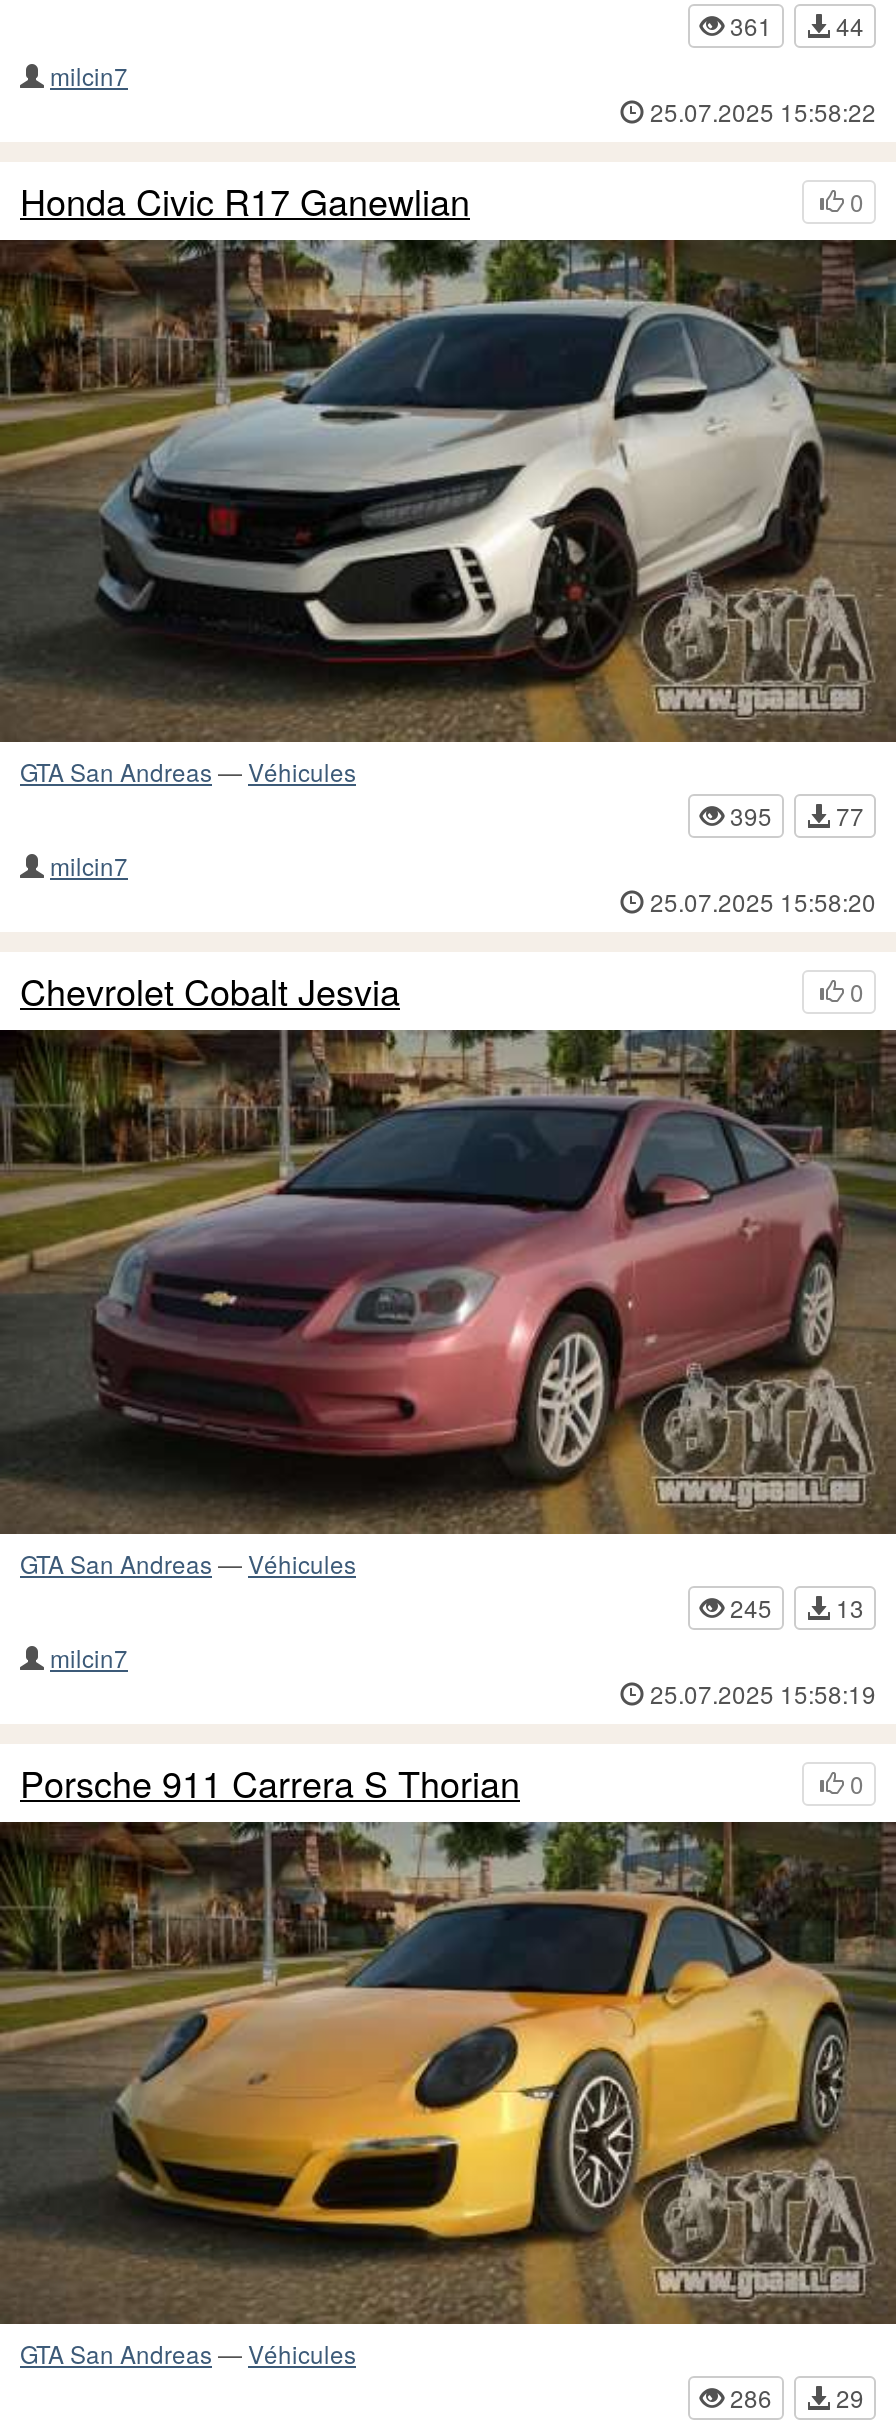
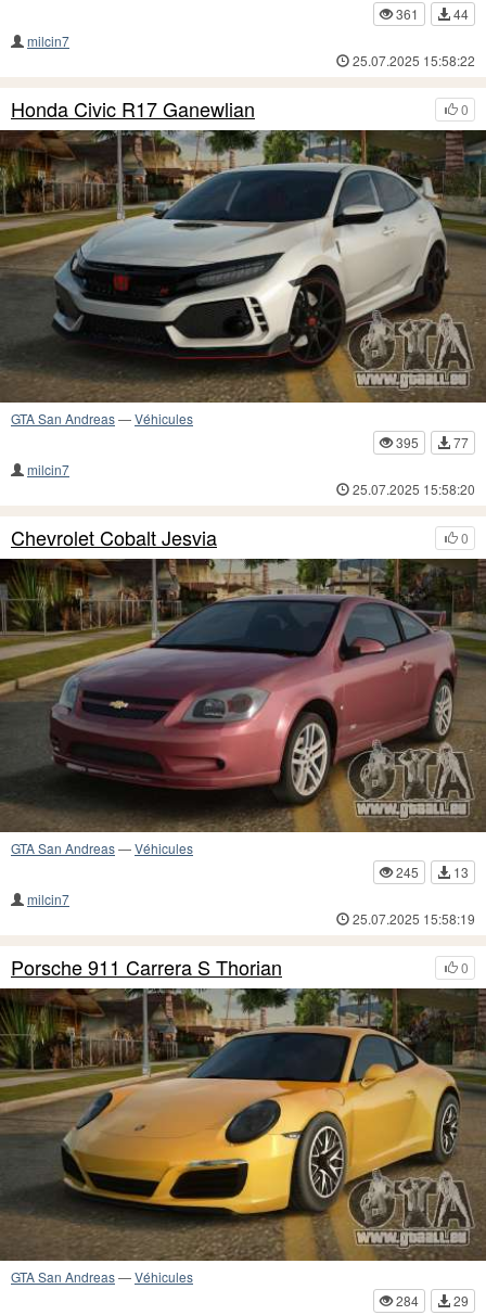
- 286 29
+ 284 29
